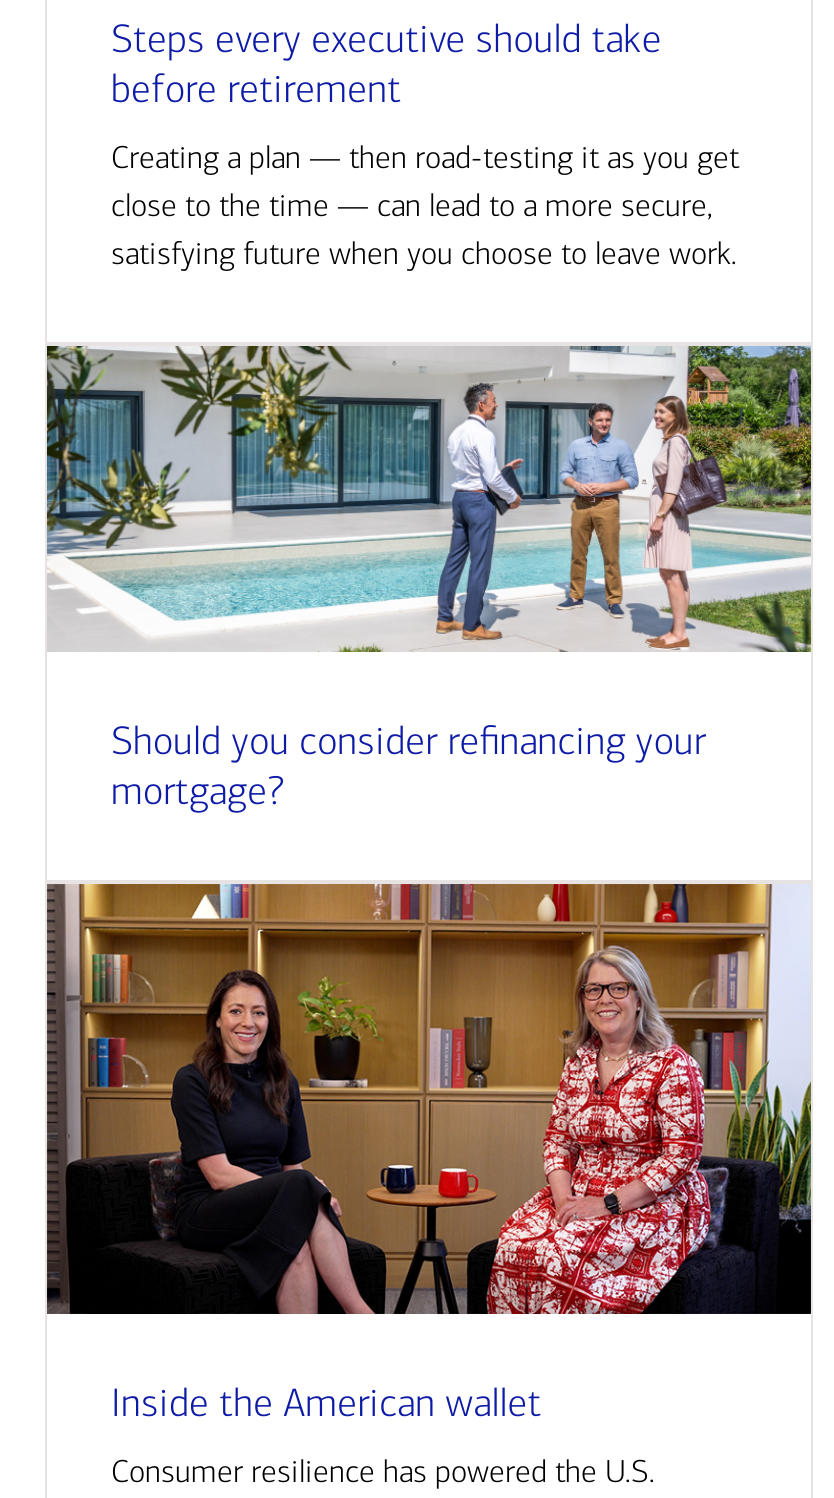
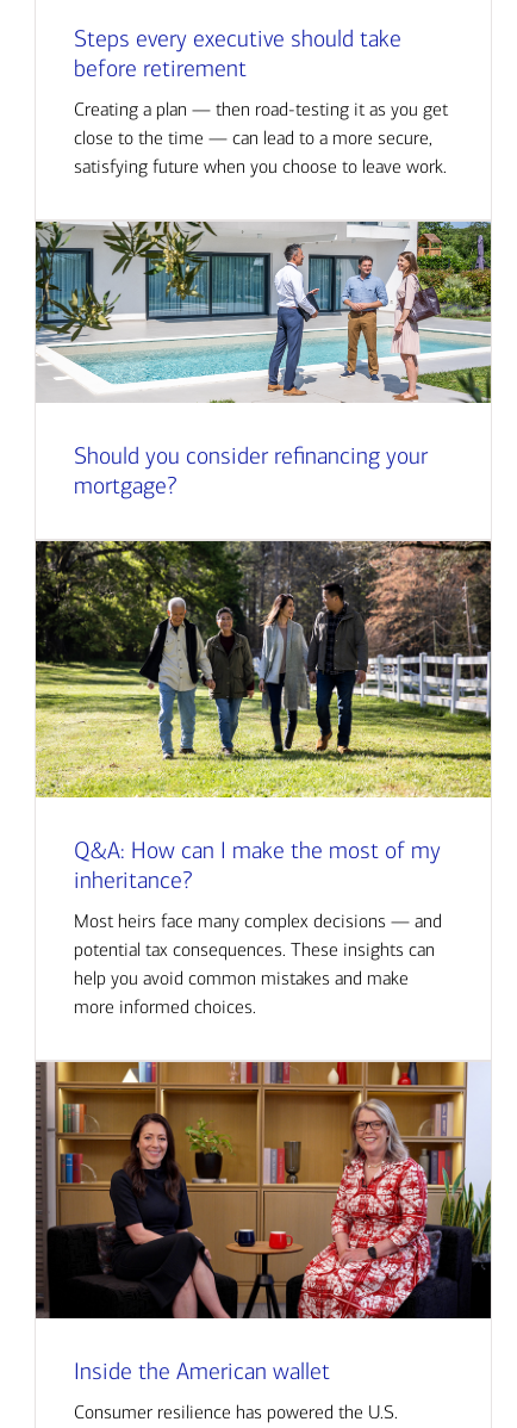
+ [image]
+ Q&A: How can I make the most of my
+ inheritance?
+ Most heirs face many complex decisions — and
+ potential tax consequences. These insights can
+ help you avoid common mistakes and make
+ more informed choices.
